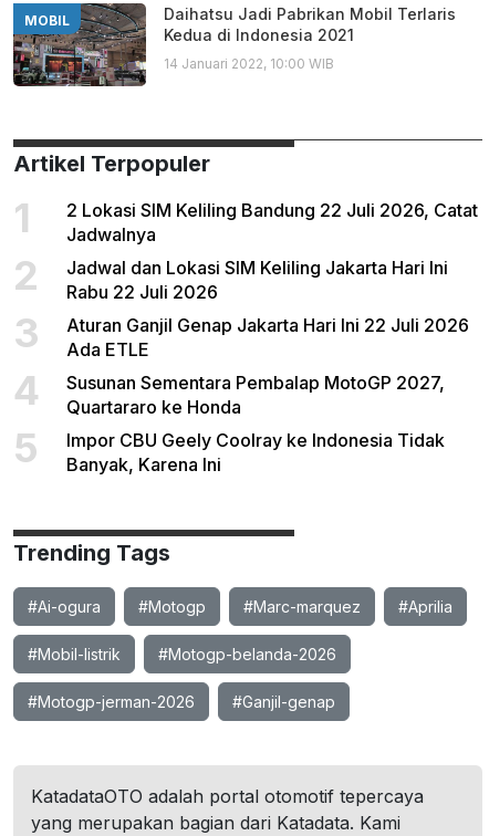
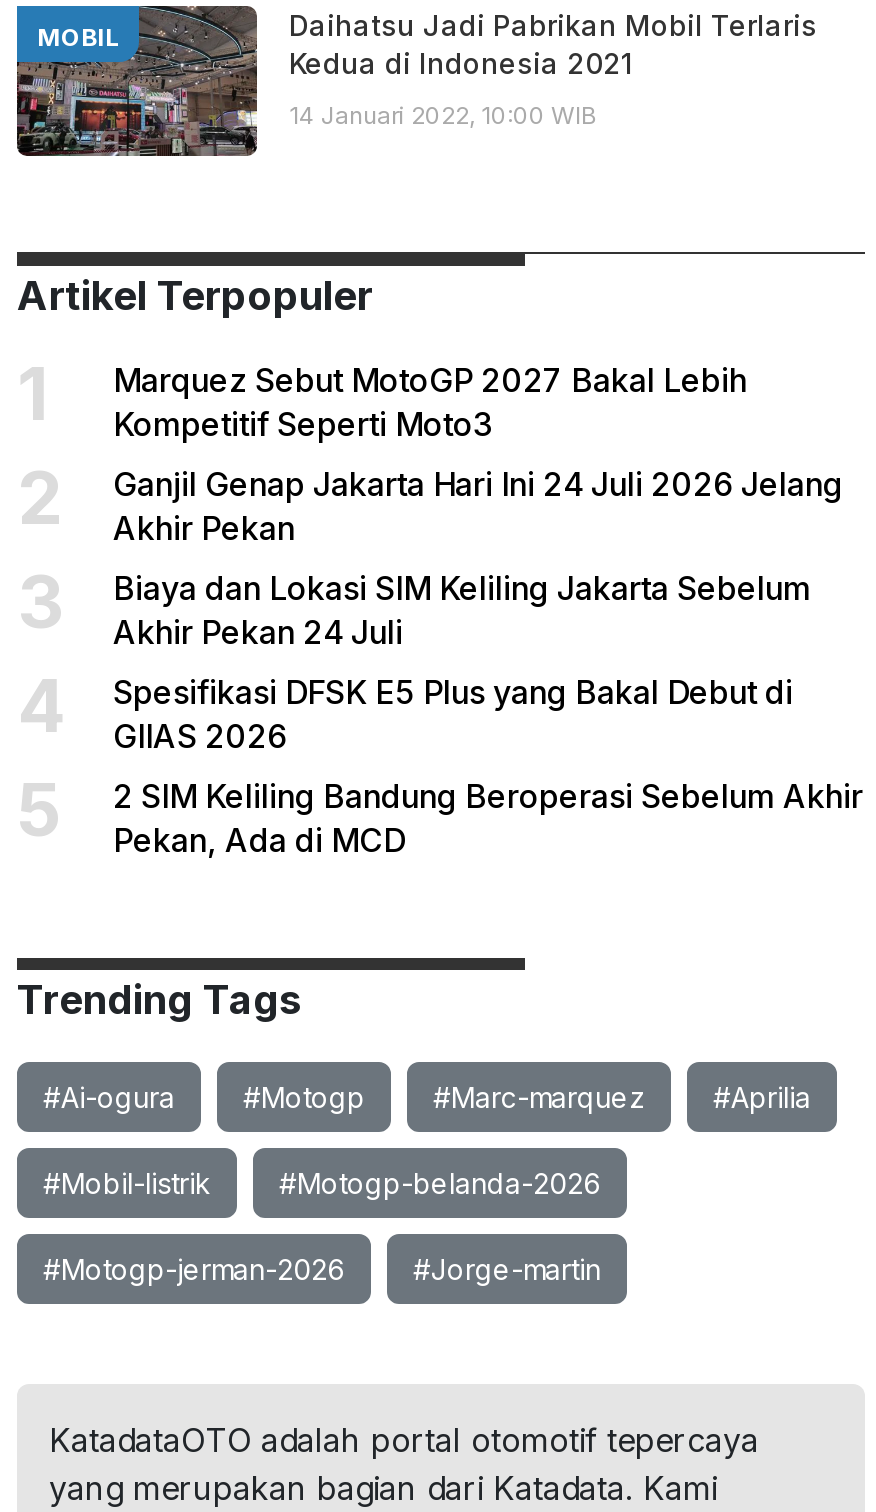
- 2 Lokasi SIM Keliling Bandung 22 Juli 2026, Catat
- Jadwalnya
+ Marquez Sebut MotoGP 2027 Bakal Lebih
+ Kompetitif Seperti Moto3

- Jadwal dan Lokasi SIM Keliling Jakarta Hari Ini
- Rabu 22 Juli 2026
+ Ganjil Genap Jakarta Hari Ini 24 Juli 2026 Jelang
+ Akhir Pekan

- Aturan Ganjil Genap Jakarta Hari Ini 22 Juli 2026
- Ada ETLE
+ Biaya dan Lokasi SIM Keliling Jakarta Sebelum
+ Akhir Pekan 24 Juli

- Susunan Sementara Pembalap MotoGP 2027,
- Quartararo ke Honda
+ Spesifikasi DFSK E5 Plus yang Bakal Debut di
+ GIIAS 2026

- Impor CBU Geely Coolray ke Indonesia Tidak
- Banyak, Karena Ini
+ 2 SIM Keliling Bandung Beroperasi Sebelum Akhir
+ Pekan, Ada di MCD

- #Ganjil-genap
+ #Jorge-martin
